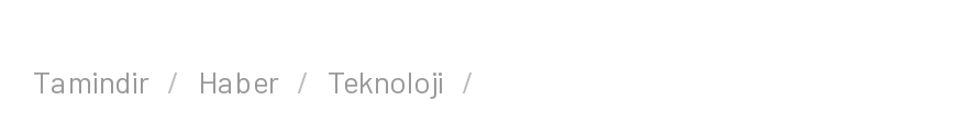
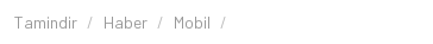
- Teknoloji
+ Mobil
